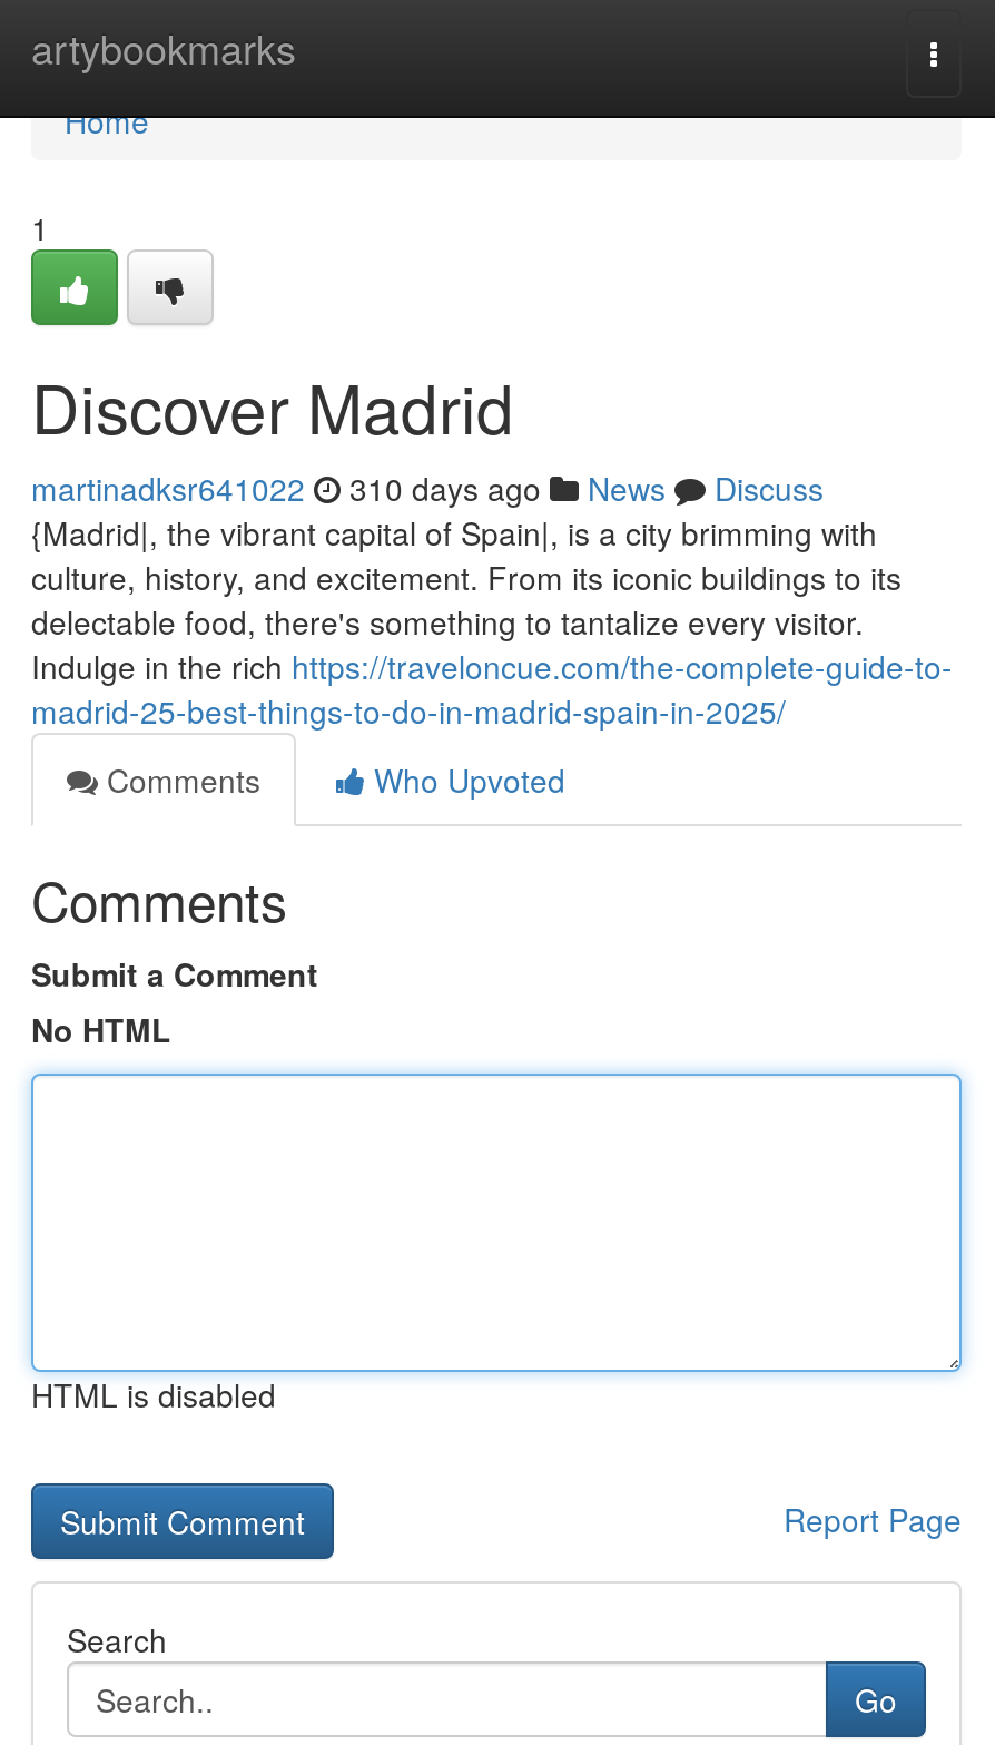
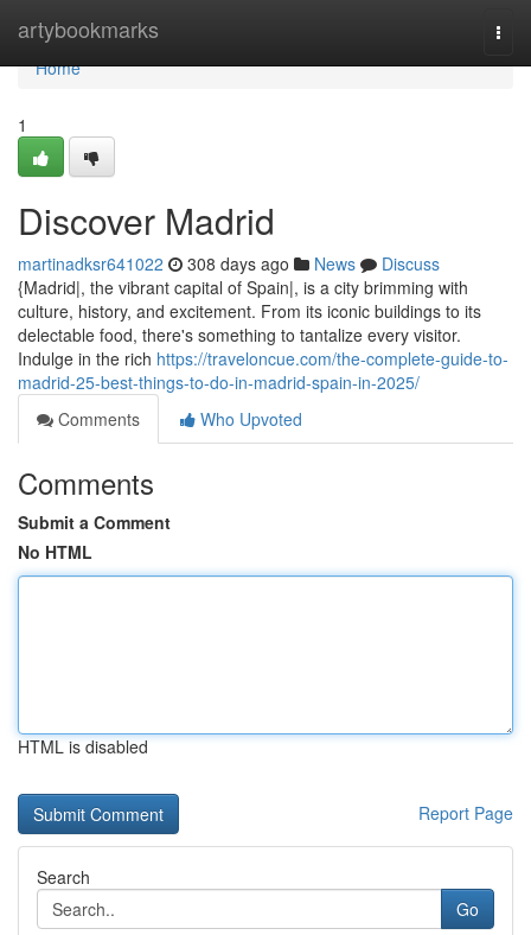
- martinadksr641022 310 days ago News Discuss
+ martinadksr641022 308 days ago News Discuss
